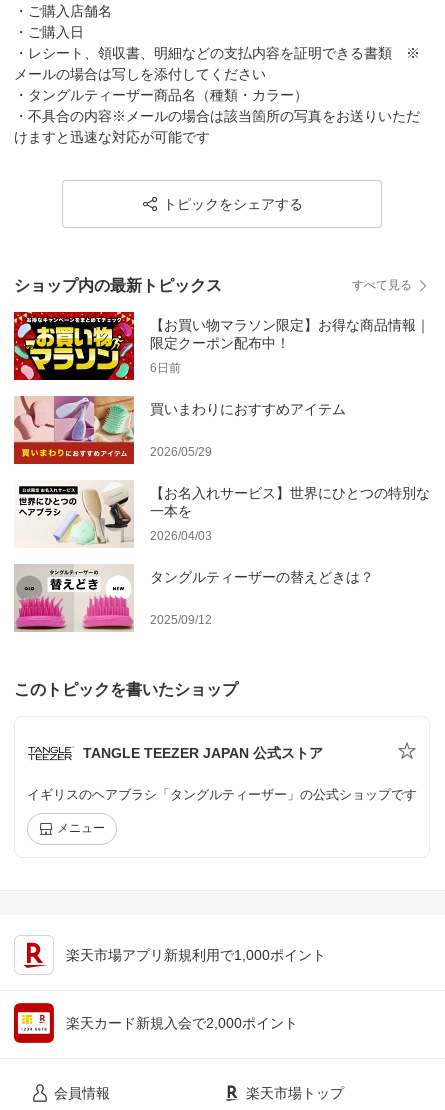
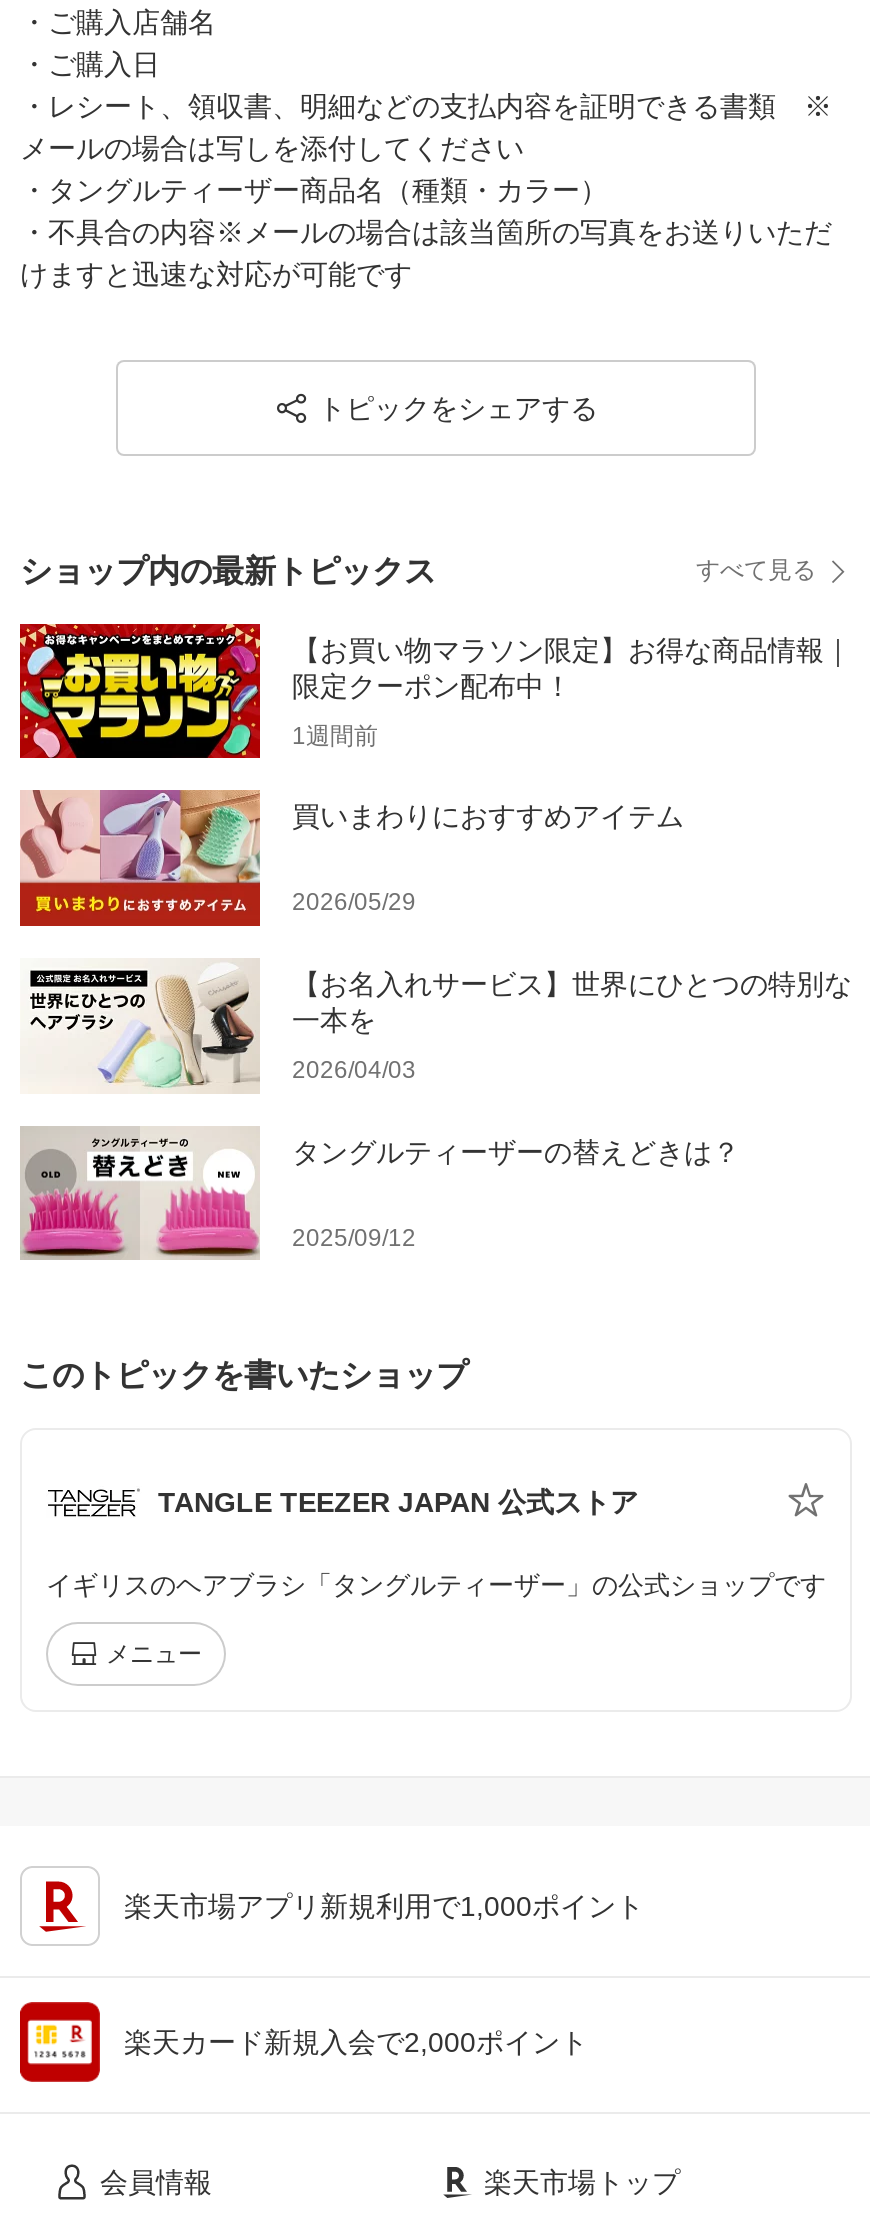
- 6日前
+ 1週間前
